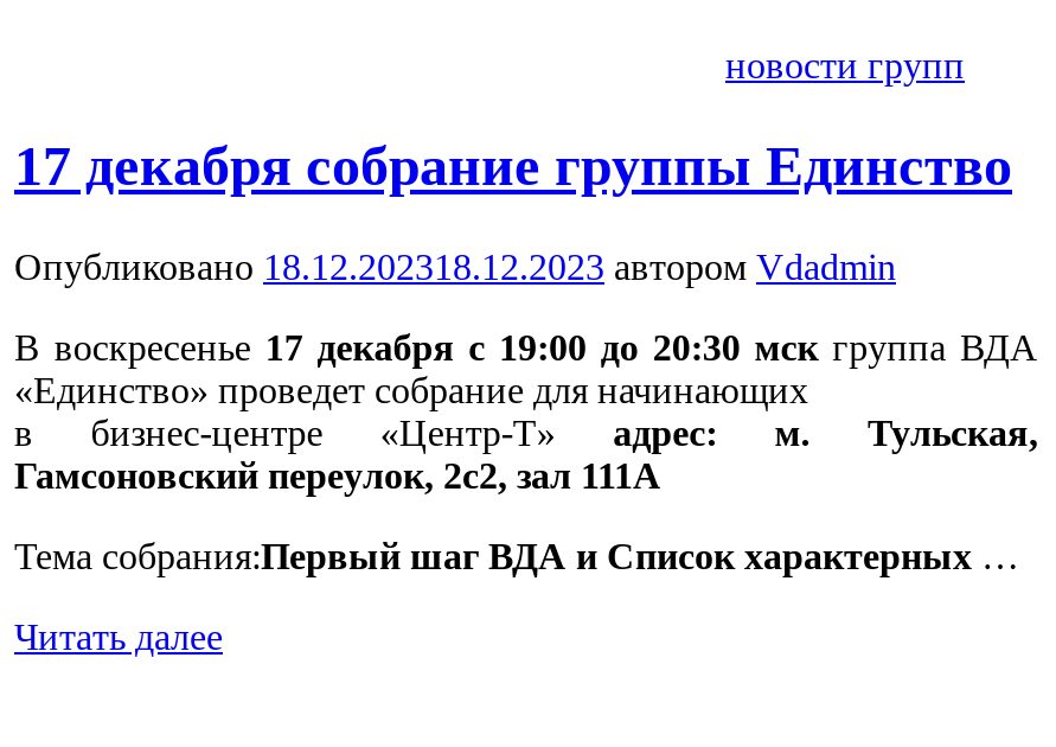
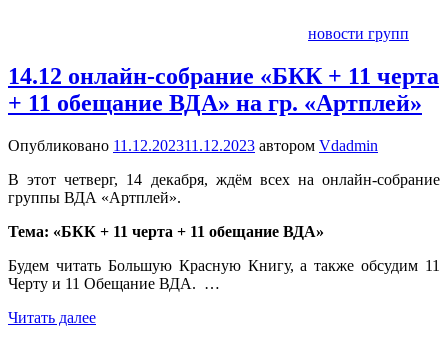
- 17 декабря собрание группы Единство
- Опубликовано 18.12.202318.12.2023 автором Vdadmin
- В воскресенье 17 декабря с 19:00 до 20:30 мск группа ВДА
- «Единство» проведет собрание для начинающих
- в бизнес-центре «Центр-Т» адрес: м. Тульская,
- Гамсоновский переулок, 2с2, зал 111А
- Тема собрания:Первый шаг ВДА и Список характерных …
+ 14.12 онлайн-собрание «БКК + 11 черта
+ + 11 обещание ВДА» на гр. «Артплей»
+ Опубликовано 11.12.2023 11.12.2023 автором Vdadmin
+ В этот четверг, 14 декабря, ждём всех на онлайн-собрание
+ группы ВДА «Артплей».
+ Тема: «БКК + 11 черта + 11 обещание ВДА»
+ Будем читать Большую Красную Книгу, а также обсудим 11
+ Черту и 11 Обещание ВДА. …
